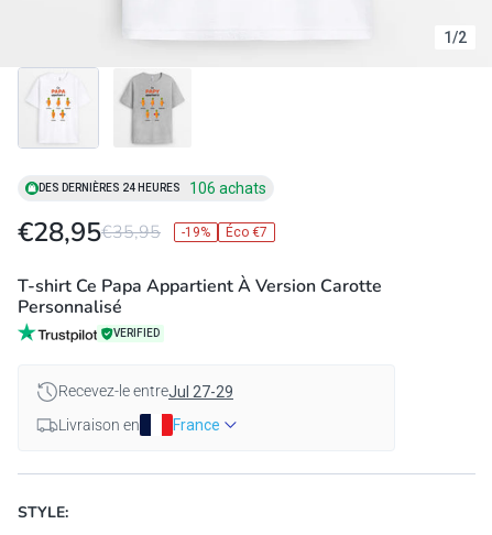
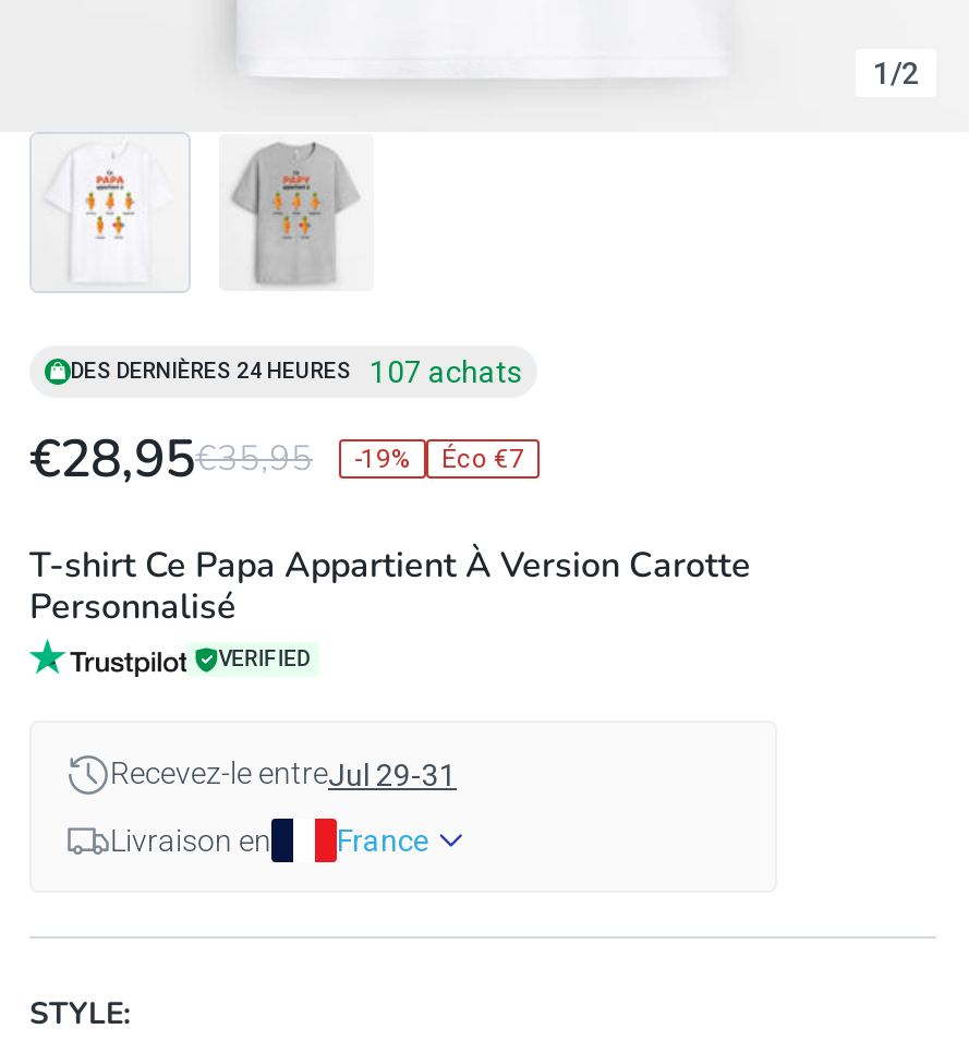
- DES DERNIÈRES 24 HEURES 106 achats
+ DES DERNIÈRES 24 HEURES 107 achats

- Recevez-le entreJul 27-29
+ Recevez-le entreJul 29-31
